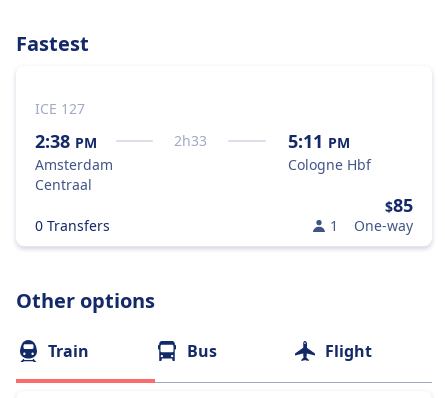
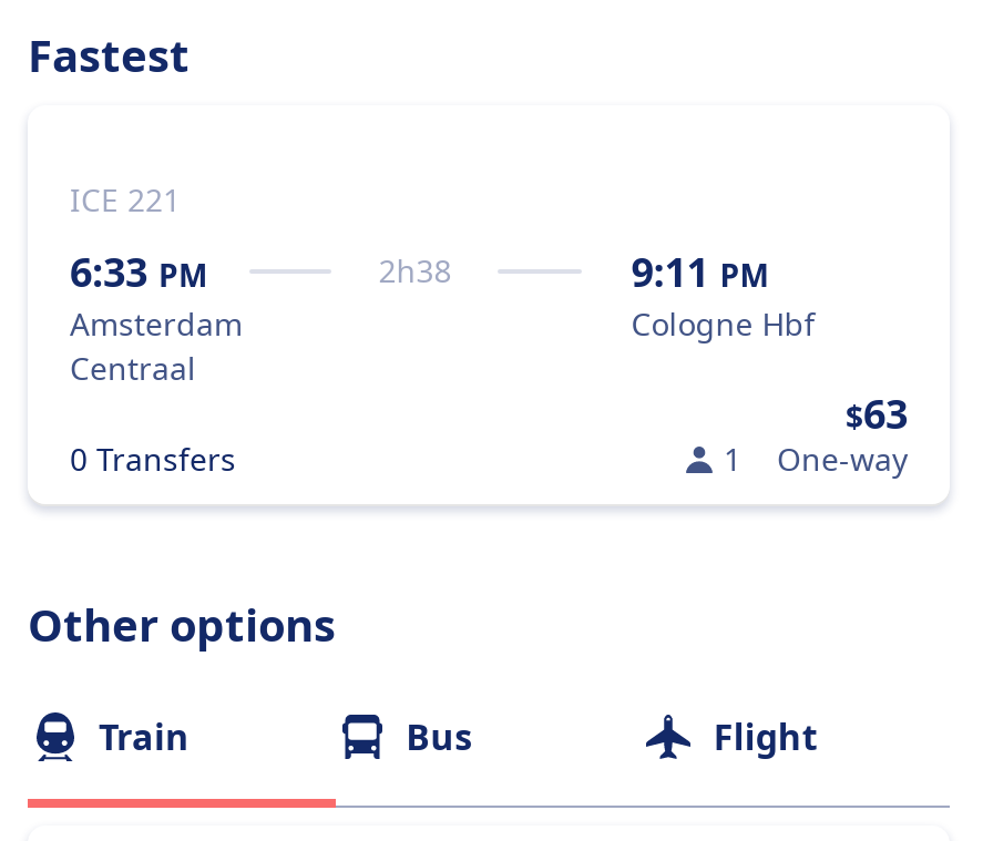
- ICE 127
+ ICE 221

- 2:38 PM
+ 6:33 PM

- 2h33
+ 2h38

- 5:11 PM
+ 9:11 PM

- $85
+ $63
